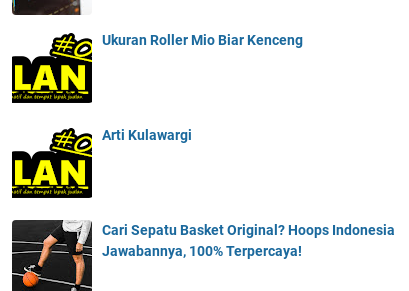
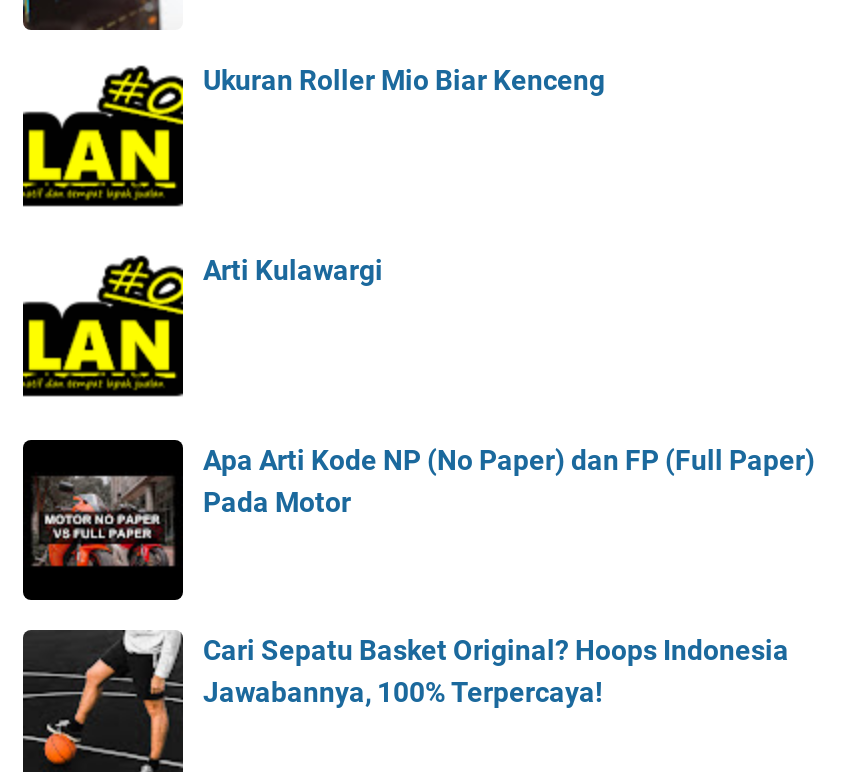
+ [image]
+ Apa Arti Kode NP (No Paper) dan FP (Full Paper)
+ Pada Motor
